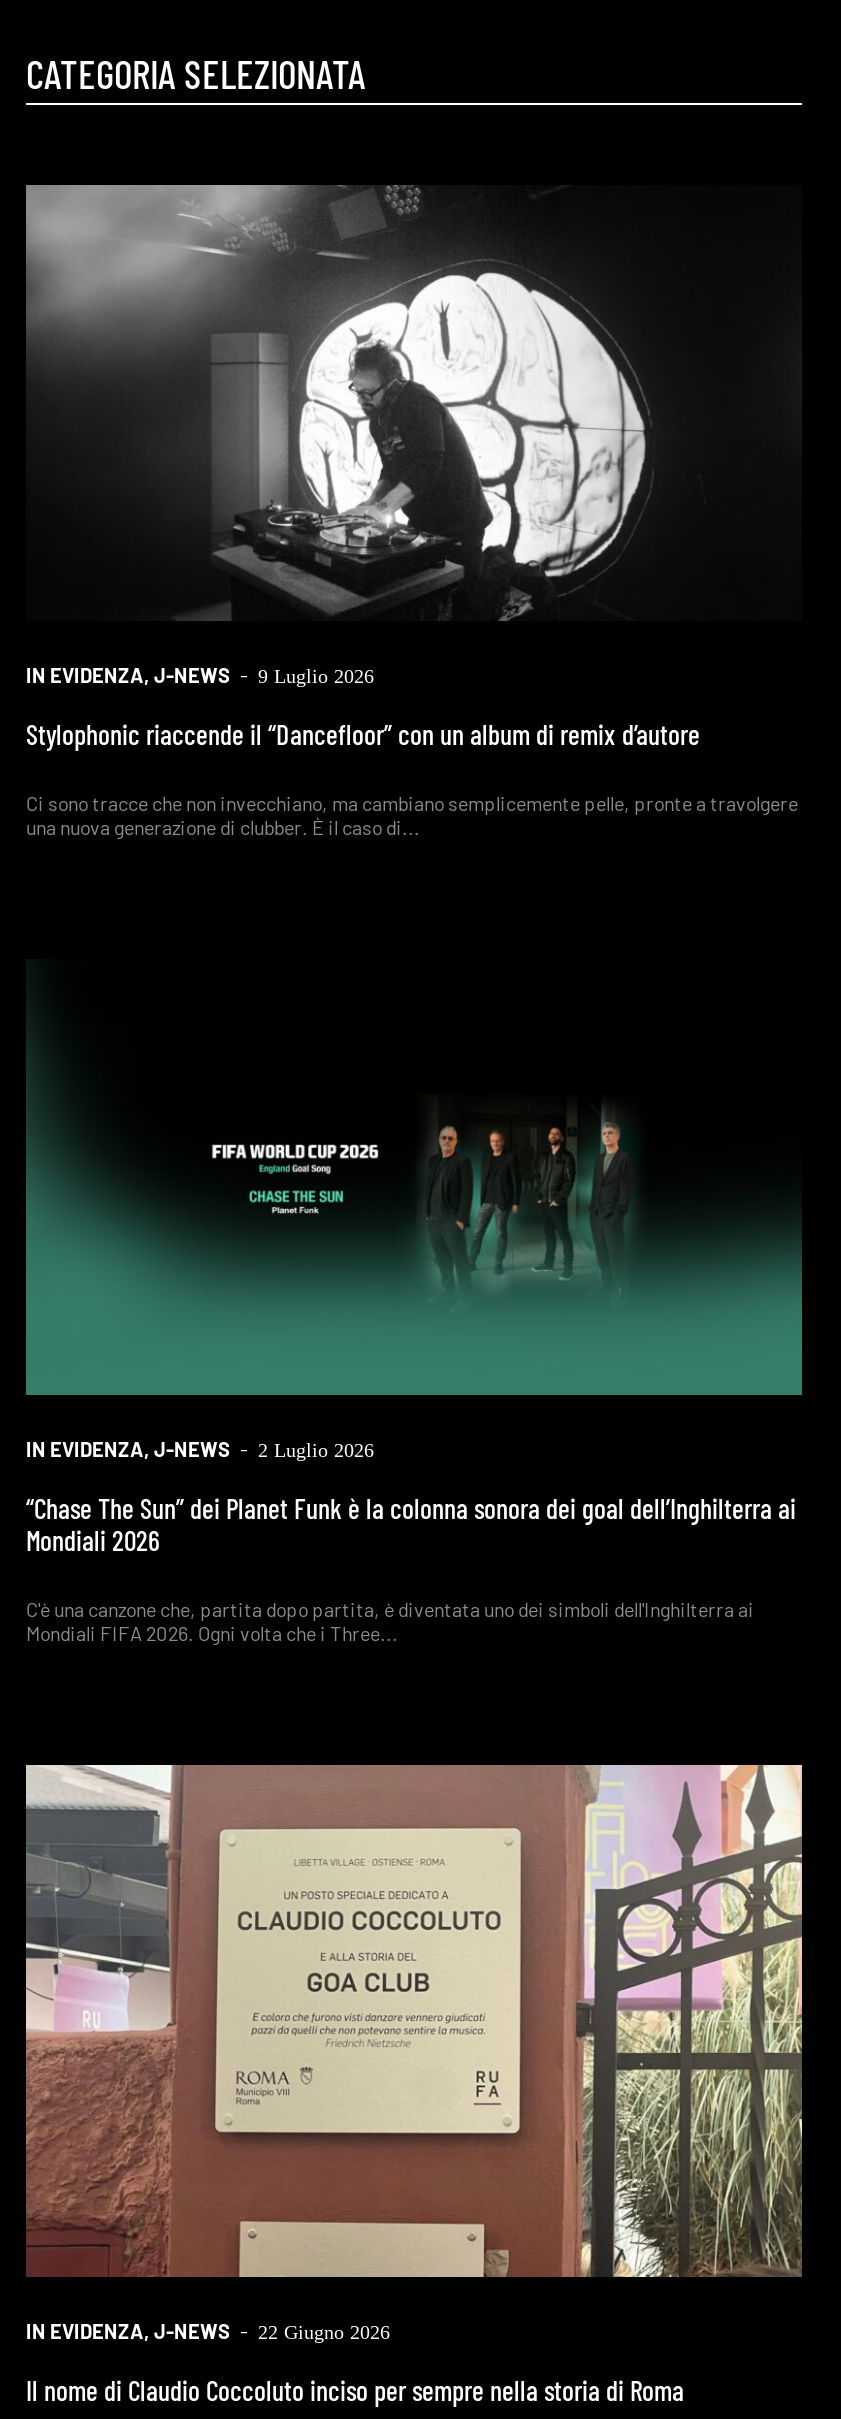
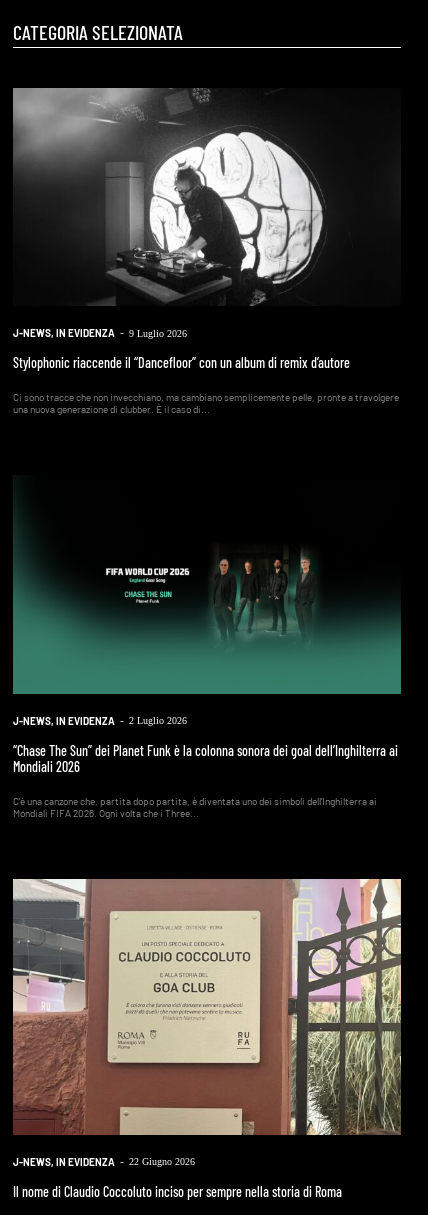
- IN EVIDENZA, J-NEWS - 9 Luglio 2026
+ J-NEWS, IN EVIDENZA - 9 Luglio 2026

- IN EVIDENZA, J-NEWS - 2 Luglio 2026
+ J-NEWS, IN EVIDENZA - 2 Luglio 2026

- IN EVIDENZA, J-NEWS - 22 Giugno 2026
+ J-NEWS, IN EVIDENZA - 22 Giugno 2026
